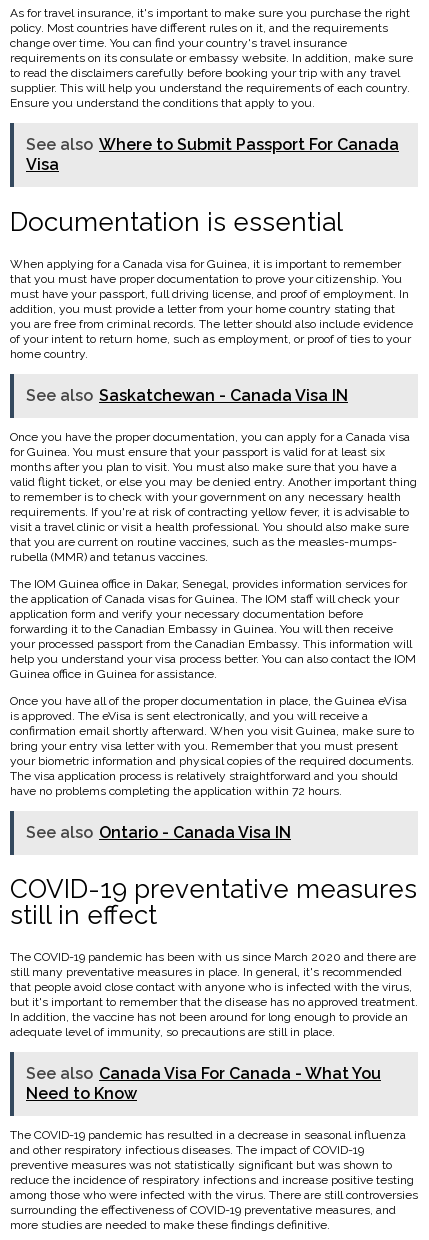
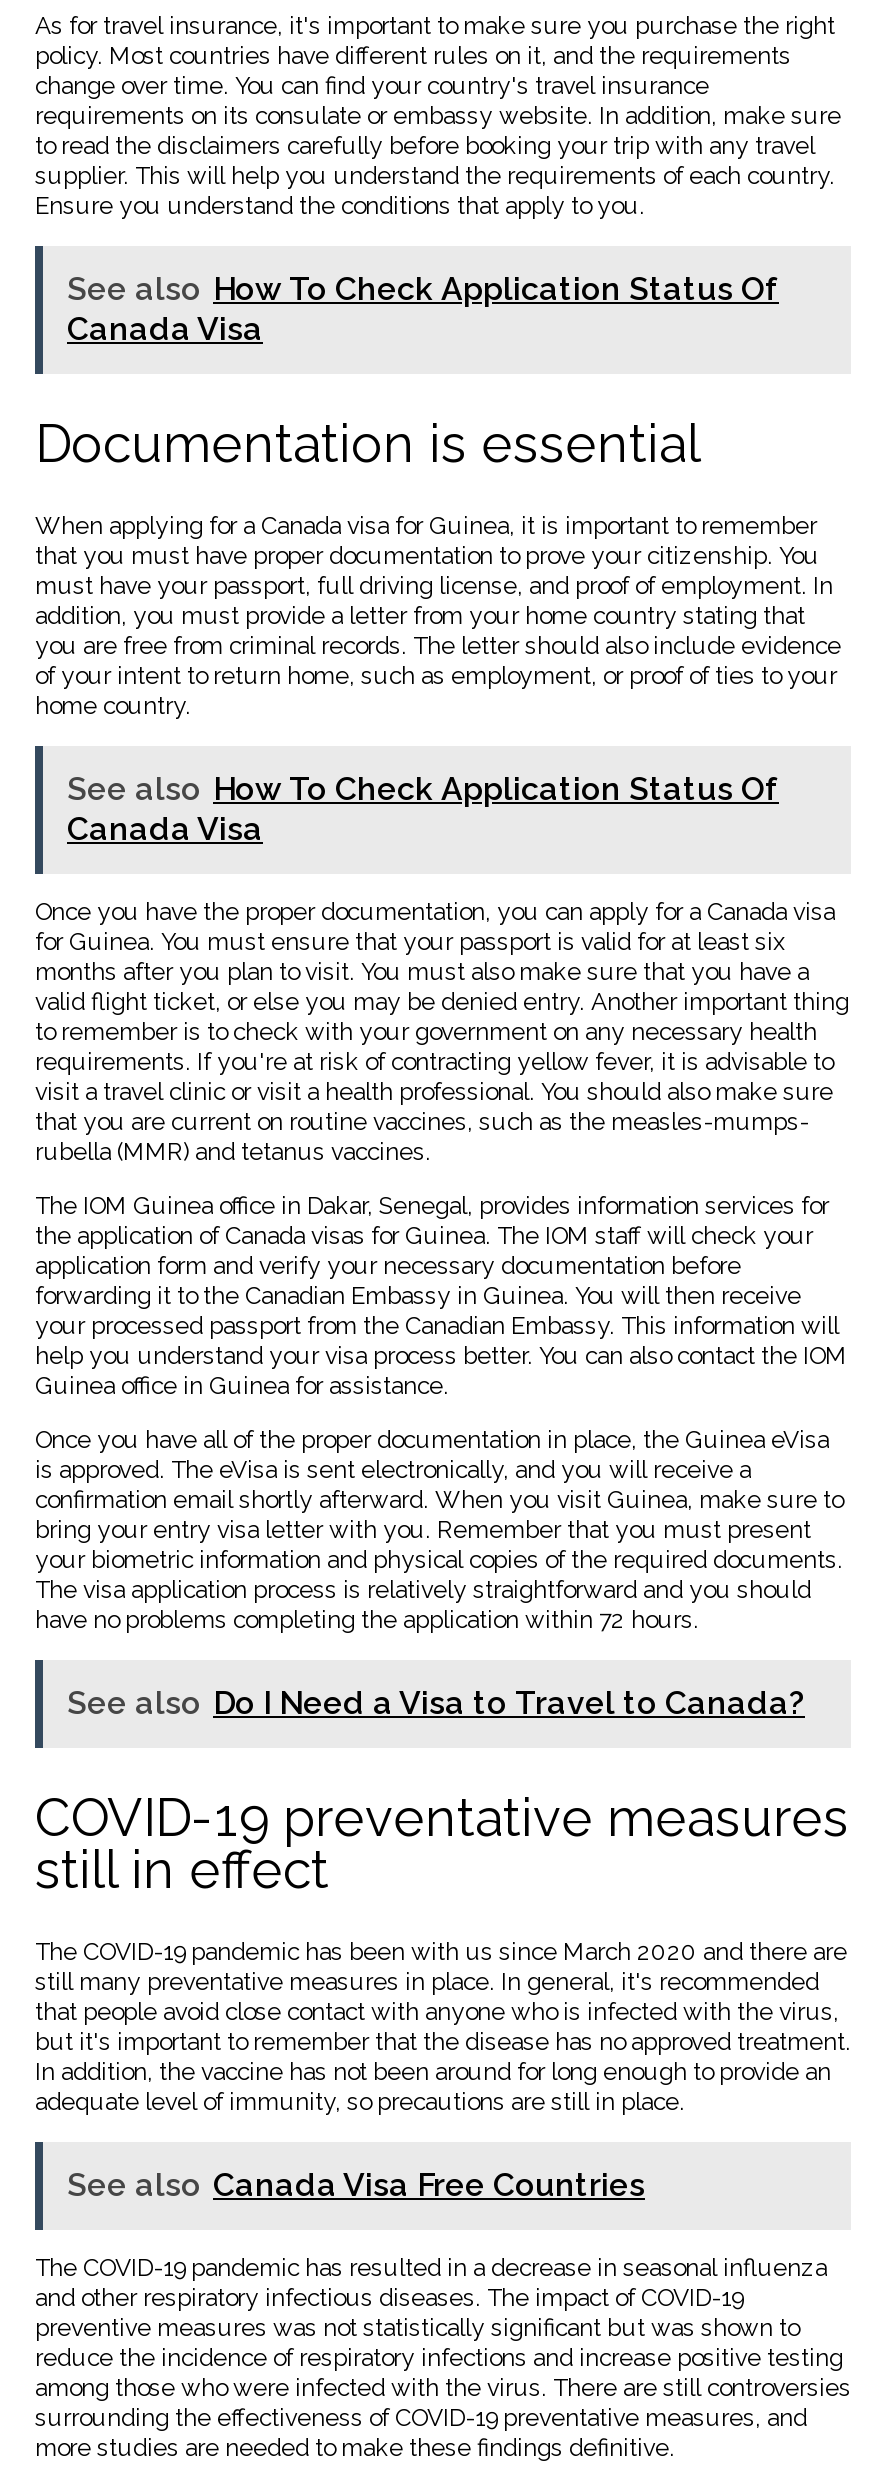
- See also Where to Submit Passport For Canada
- Visa
+ See also How To Check Application Status Of
+ Canada Visa

- See also Saskatchewan - Canada Visa IN
+ See also How To Check Application Status Of
+ Canada Visa

moved down: Once you have the proper documentation, you can apply for a Canada visa | for Guinea. You must ensure that your passport is valid for at least six | months after you plan to visit. You must also make sure that you have a | ... | The visa application process is relatively straightforward and you should | have no problems completing the application within 72 hours.

- See also Ontario - Canada Visa IN
+ See also Do I Need a Visa to Travel to Canada?

moved down: COVID-19 preventative measures | still in effect | The COVID-19 pandemic has been with us since March 2020 and there are | still many preventative measures in place. In general, it's recommended | that people avoid close contact with anyone who is infected with the virus, | but it's important to remember that the disease has no approved treatment. | In addition, the vaccine has not been around for long enough to provide an | adequate level of immunity, so precautions are still in place.

- See also Canada Visa For Canada - What You
- Need to Know
+ See also Canada Visa Free Countries
